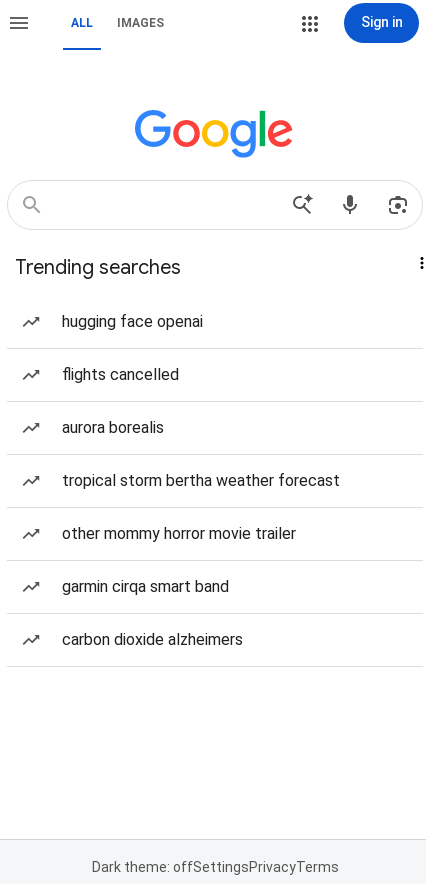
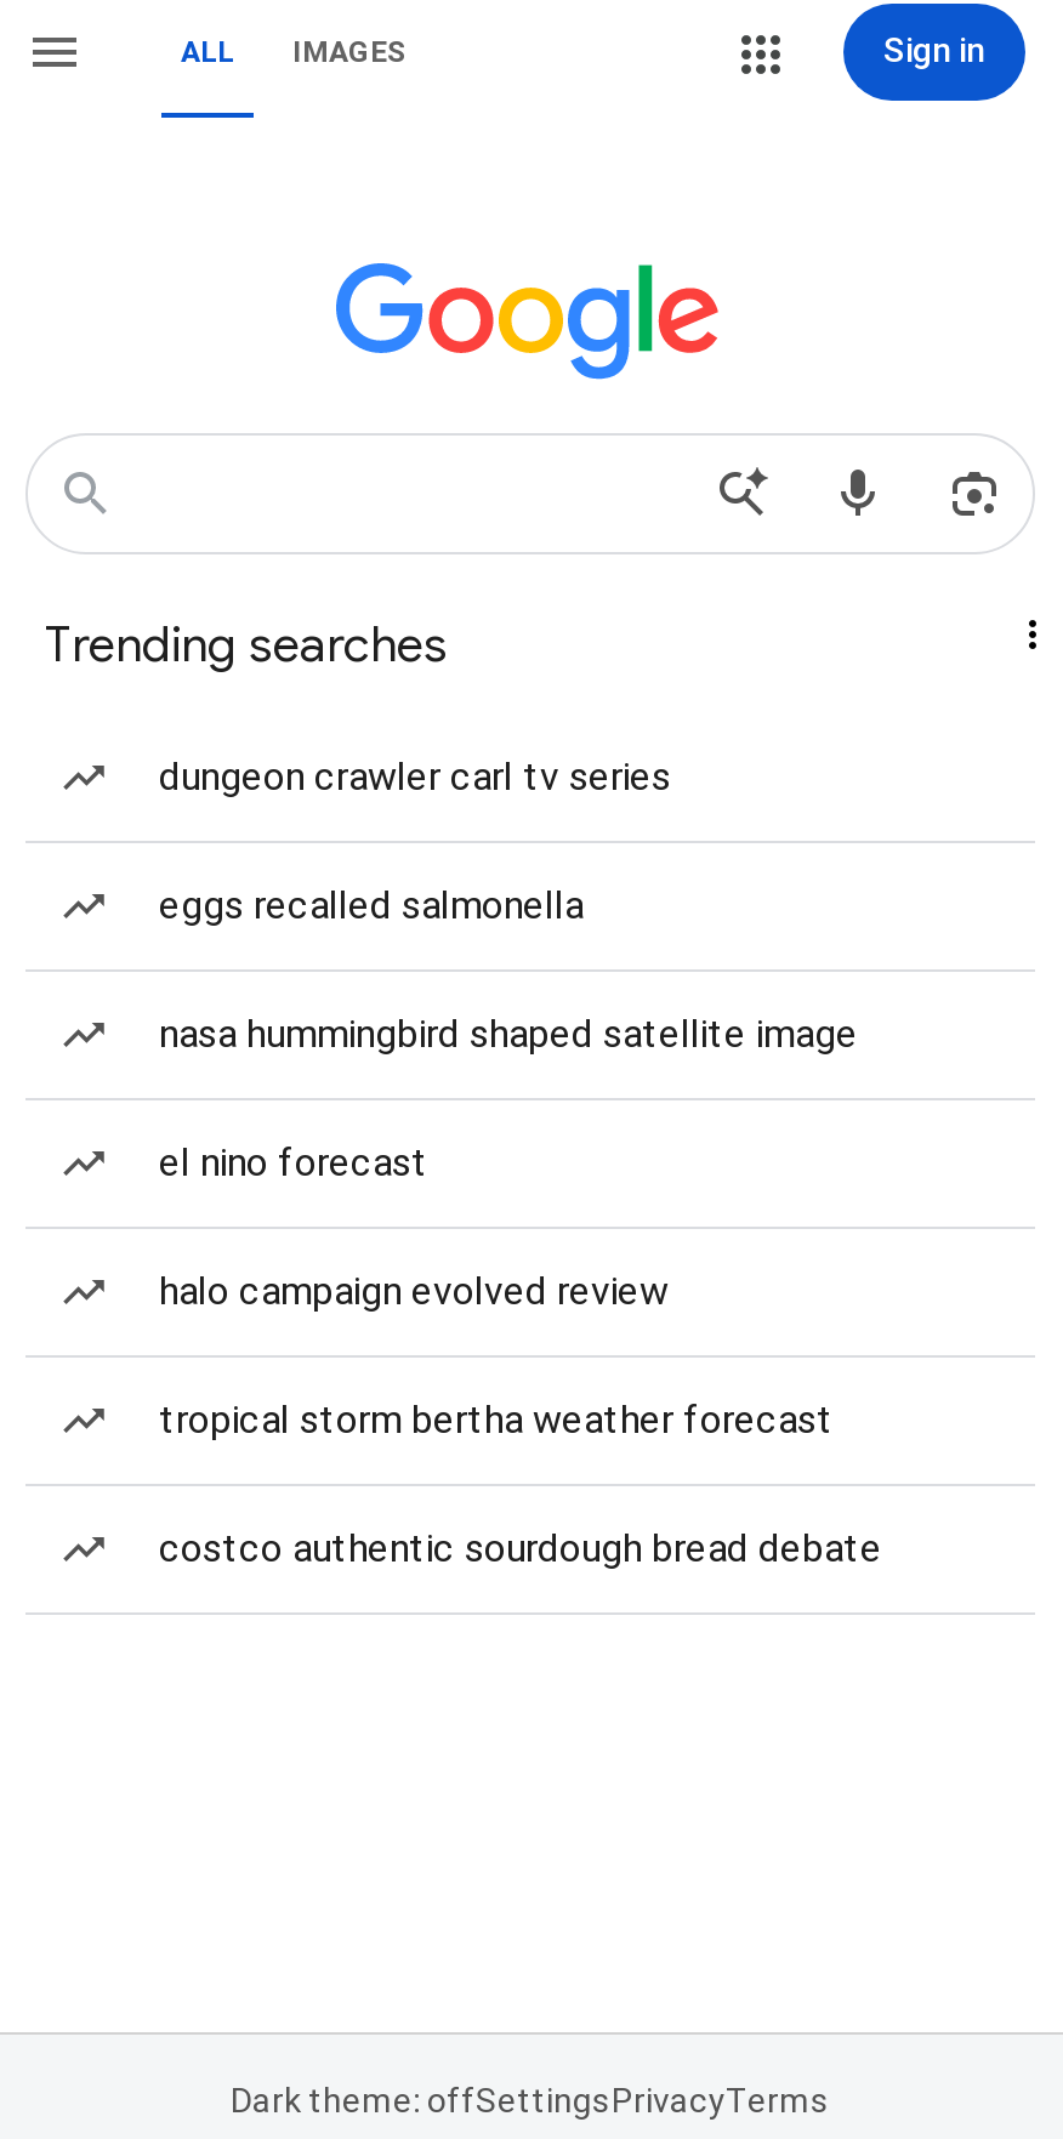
- hugging face openai
- flights cancelled
- aurora borealis
+ dungeon crawler carl tv series
+ eggs recalled salmonella
+ nasa hummingbird shaped satellite image
+ el nino forecast
+ halo campaign evolved review

moved down: tropical storm bertha weather forecast

- other mommy horror movie trailer
- garmin cirqa smart band
- carbon dioxide alzheimers
+ costco authentic sourdough bread debate
